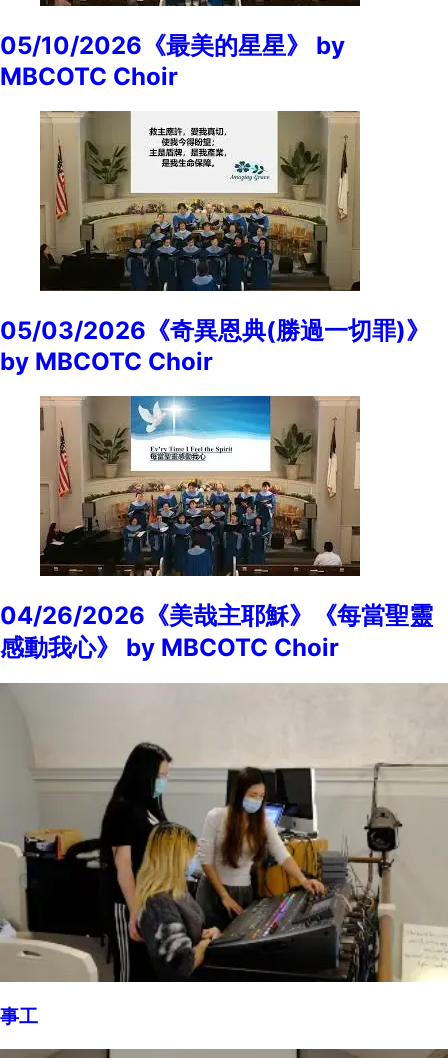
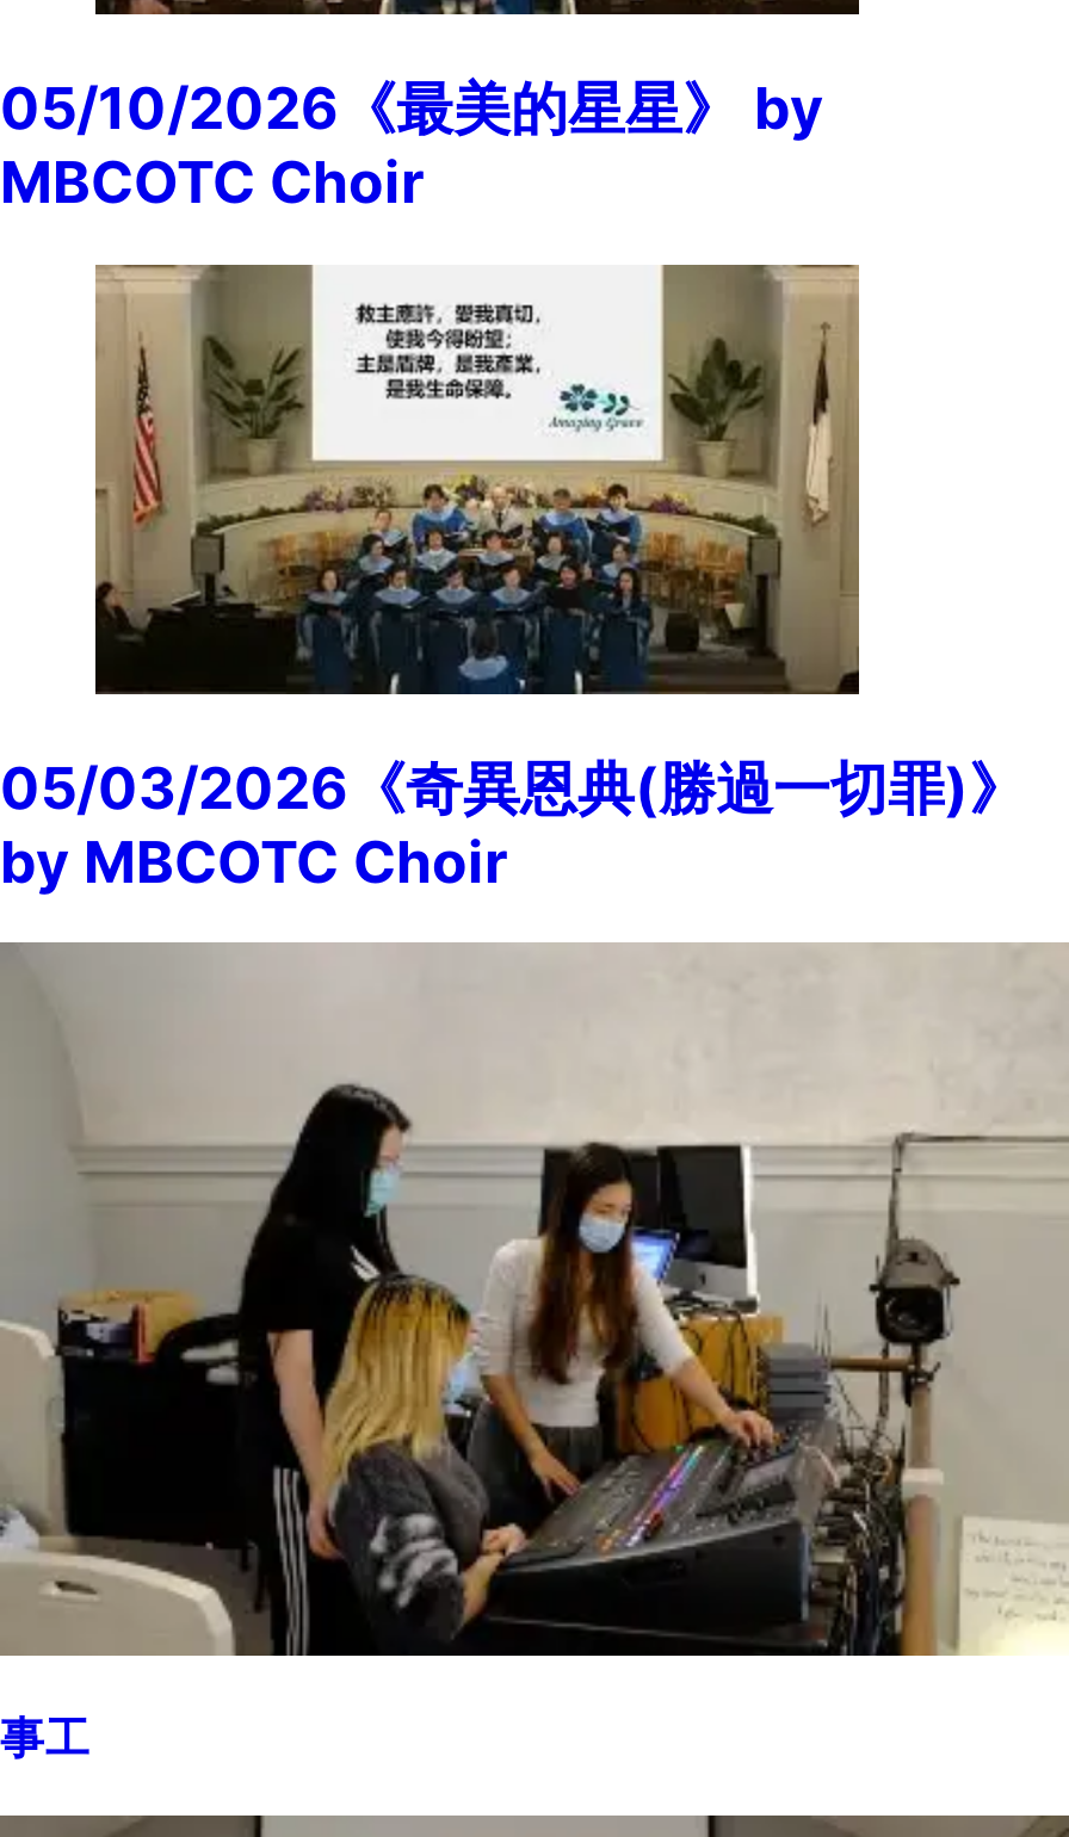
- [image]
- 04/26/2026《美哉主耶穌》《每當聖靈
- 感動我心》 by MBCOTC Choir
